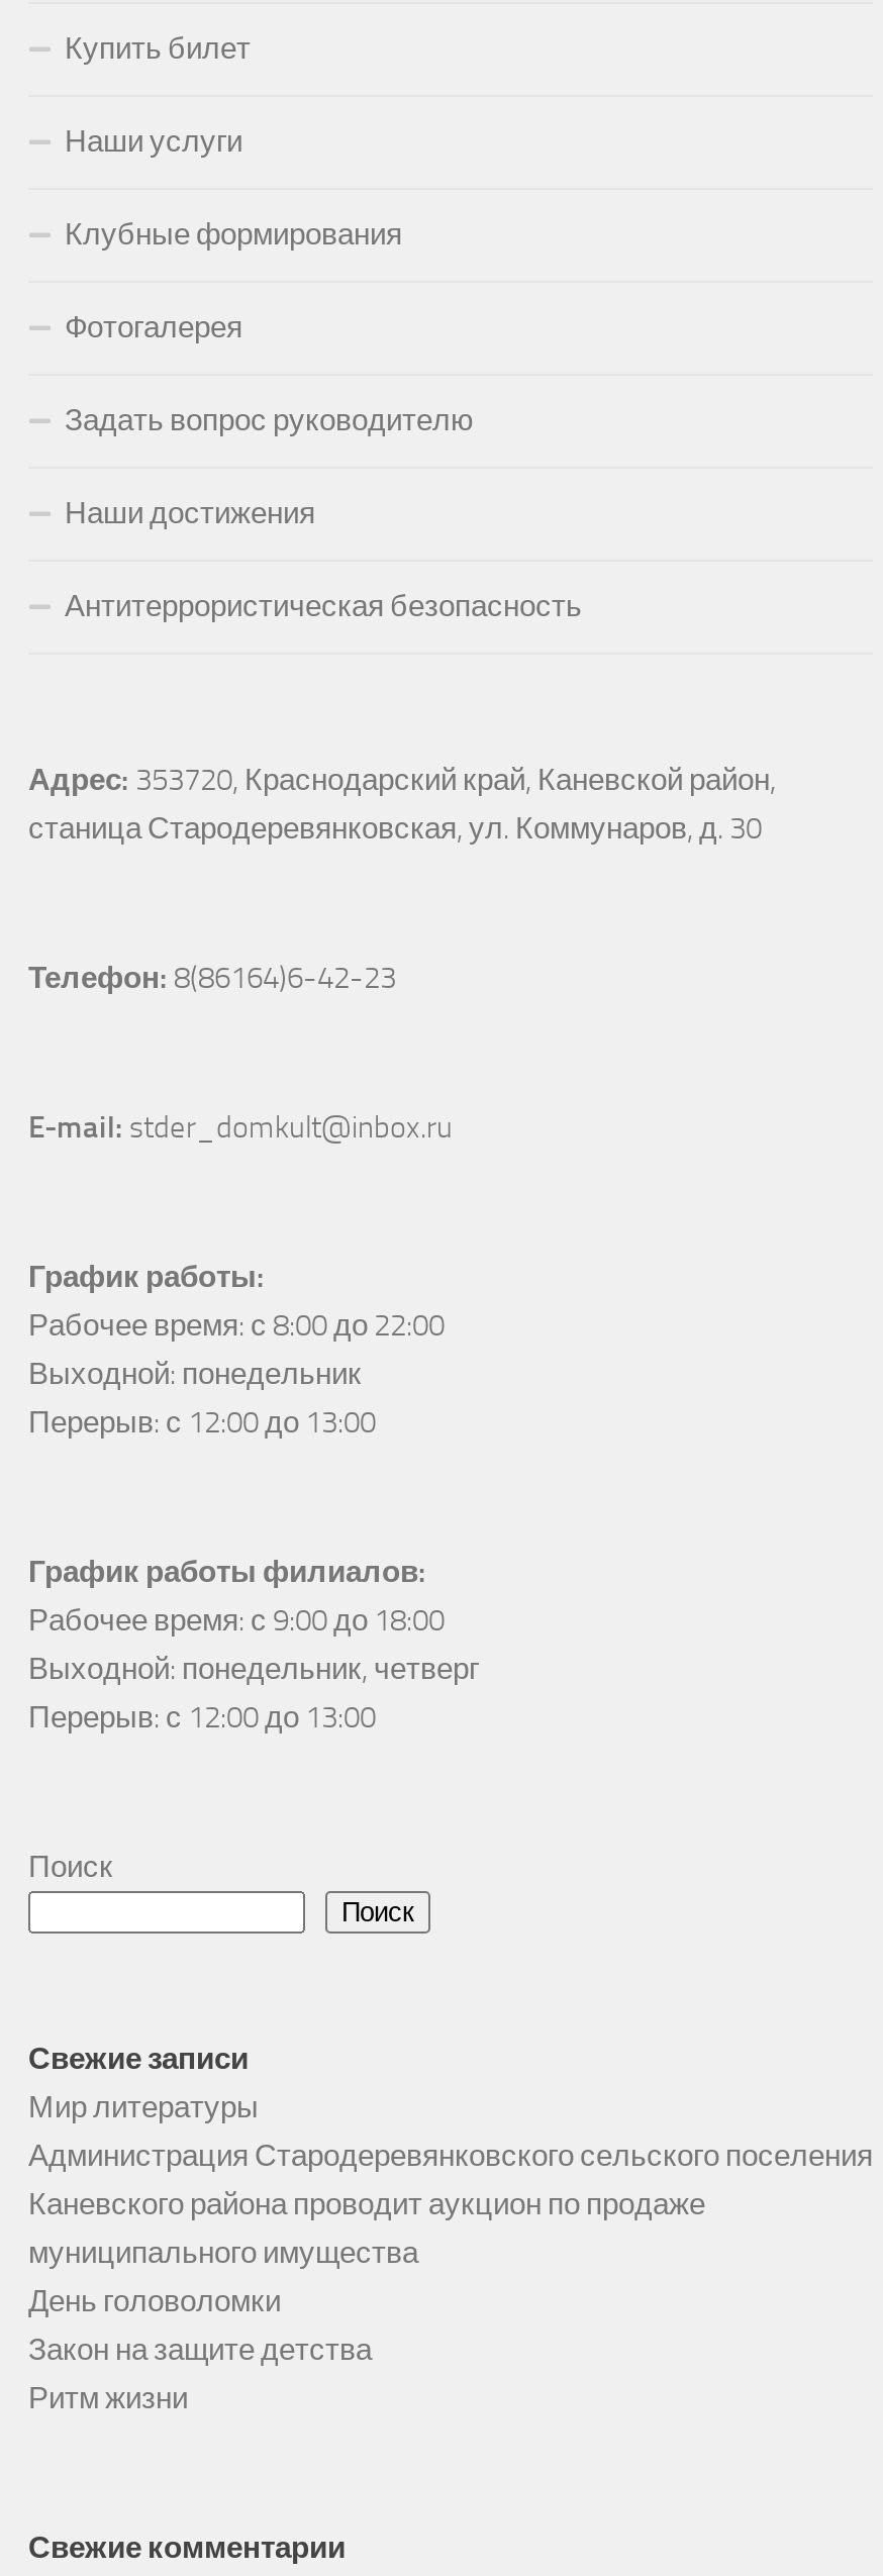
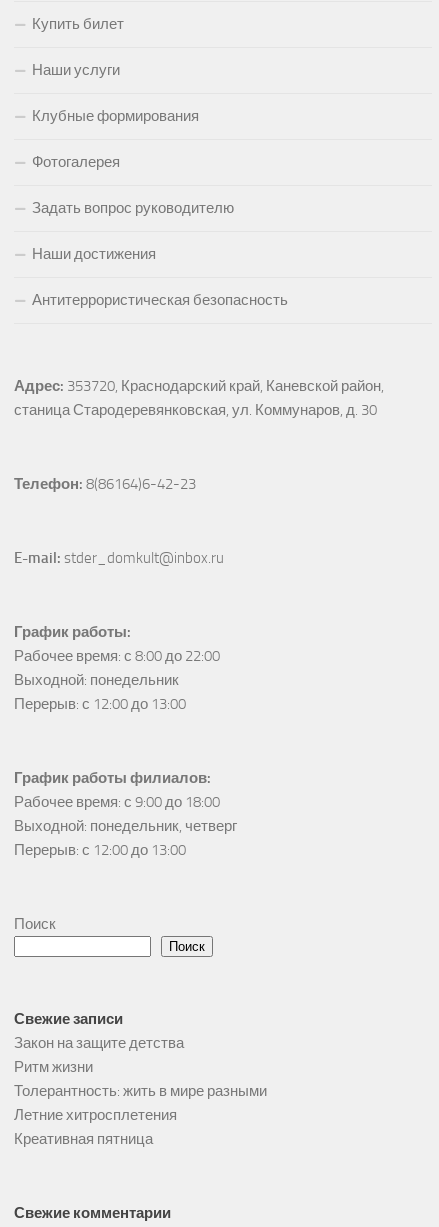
- Мир литературы
- Администрация Стародеревянковского сельского поселения
- Каневского района проводит аукцион по продаже
- муниципального имущества
- День головоломки

moved up: Закон на защите детства | Ритм жизни

+ Толерантность: жить в мире разными
+ Летние хитросплетения
+ Креативная пятница
